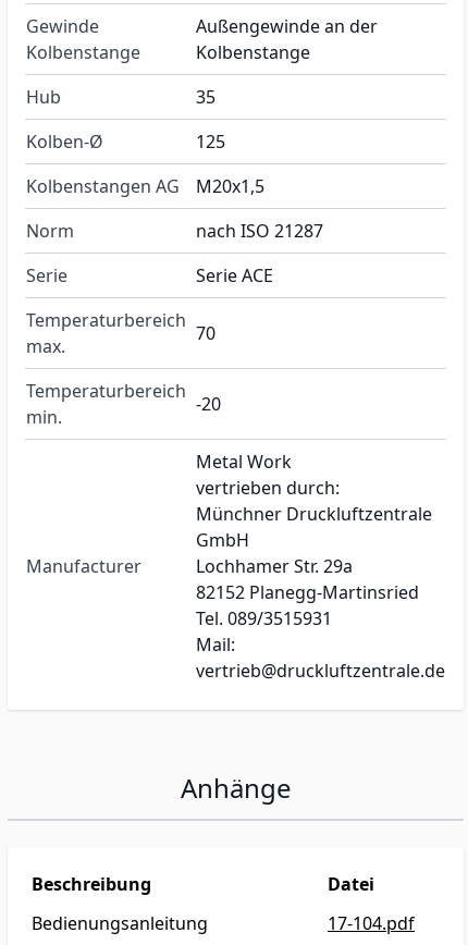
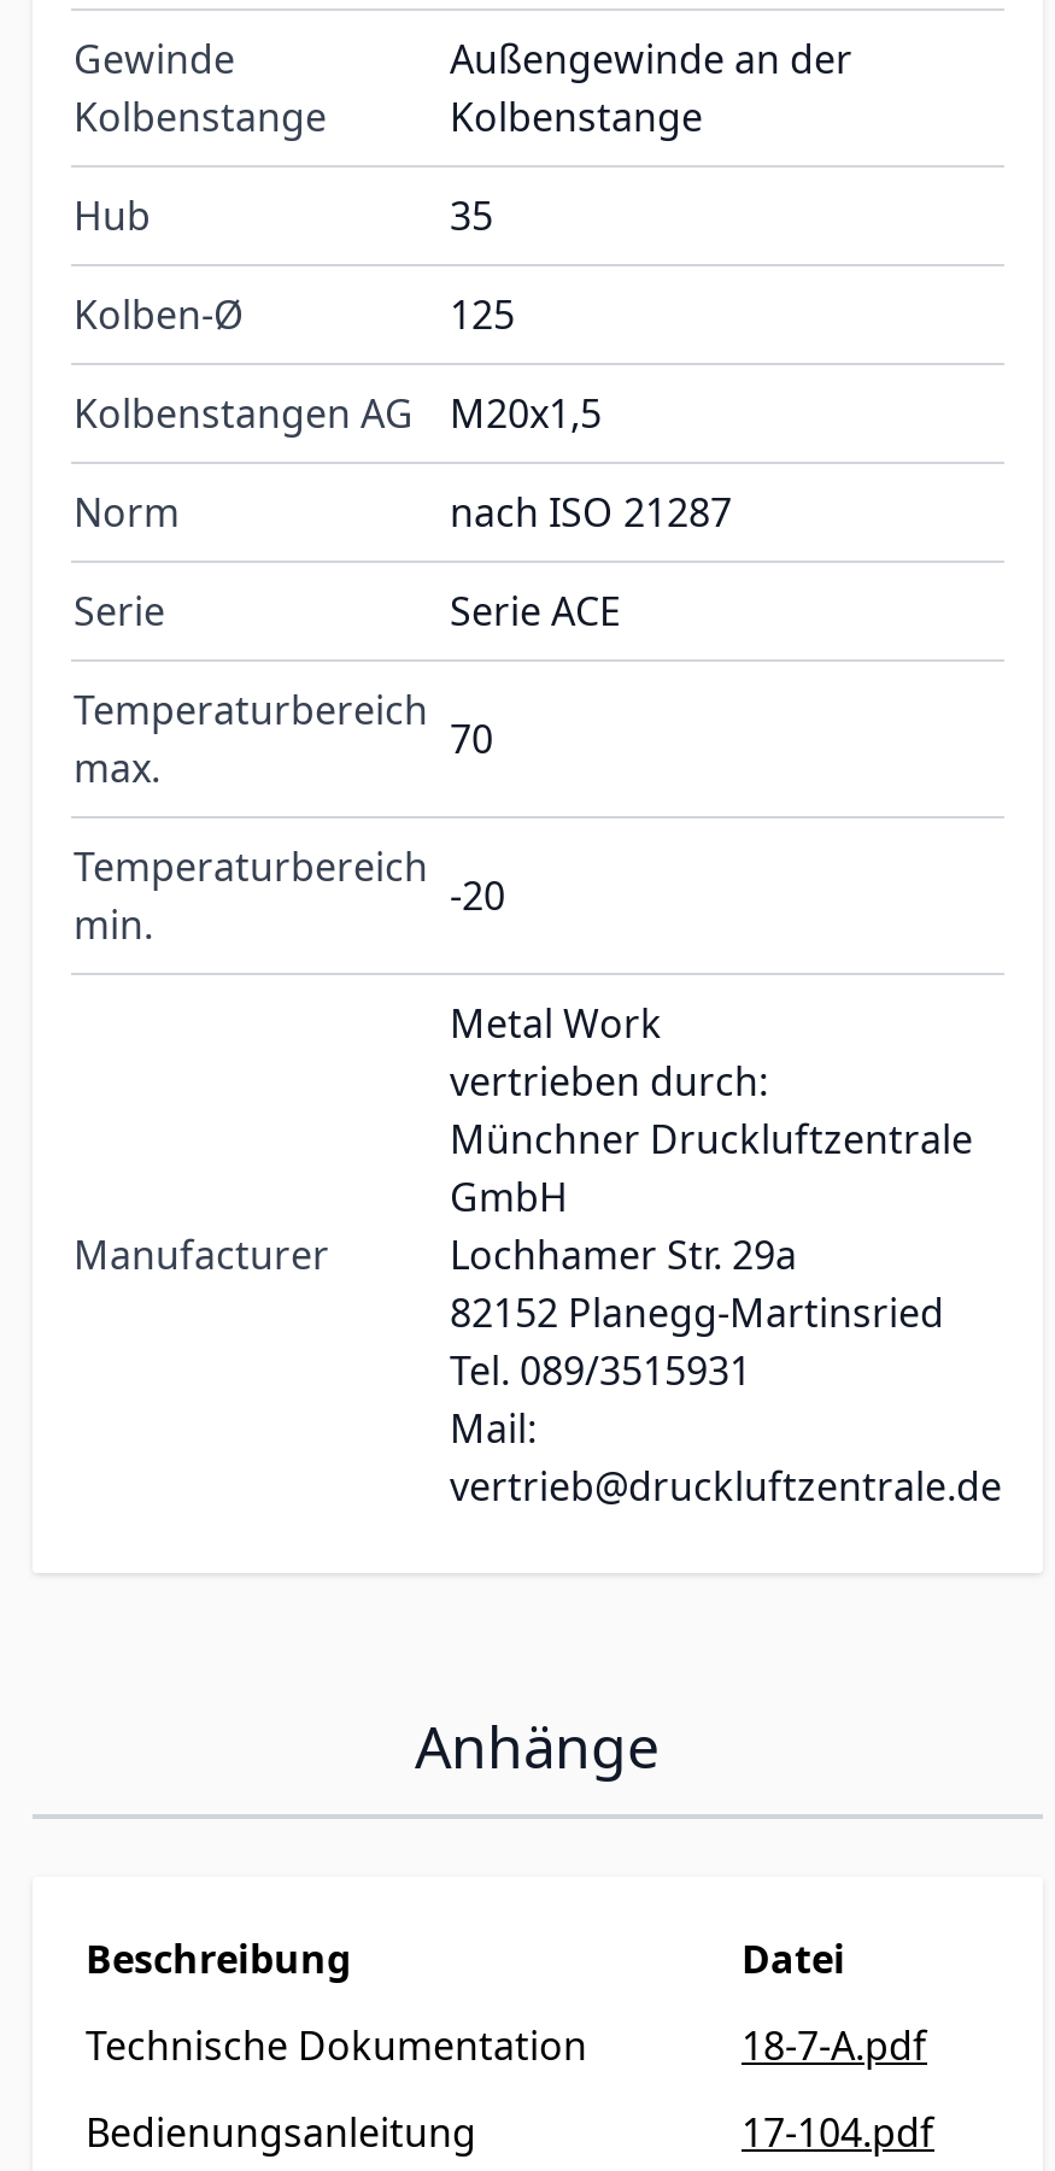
+ Technische Dokumentation
+ 18-7-A.pdf
